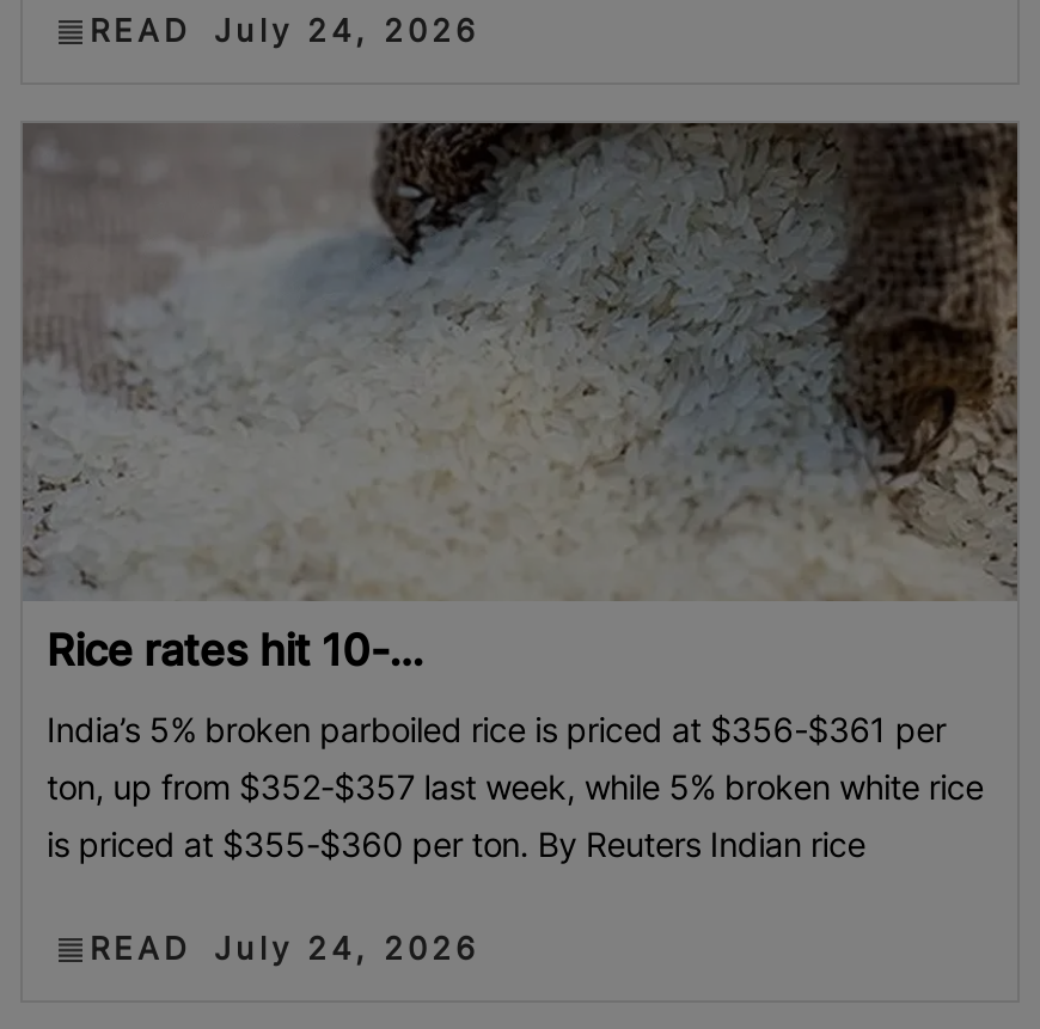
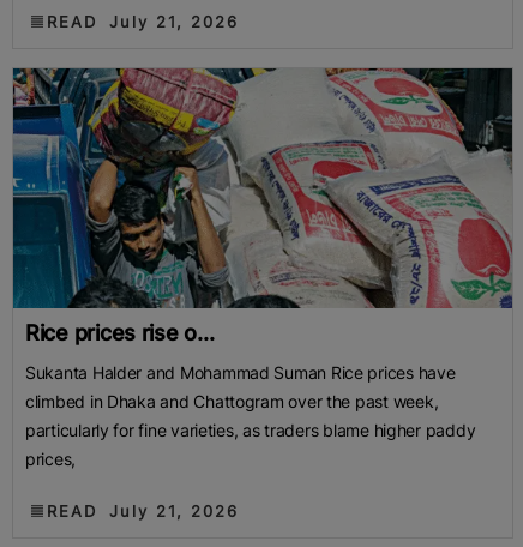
- READ July 24, 2026
+ READ July 21, 2026

- [image]
- Rice rates hit 10-...
+ [image]
+ Rice prices rise o...

- India’s 5% broken parboiled rice is priced at $356-$361 per
- ton, up from $352-$357 last week, while 5% broken white rice
- is priced at $355-$360 per ton. By Reuters Indian rice
+ Sukanta Halder and Mohammad Suman Rice prices have
+ climbed in Dhaka and Chattogram over the past week,
+ particularly for fine varieties, as traders blame higher paddy
+ prices,

- READ July 24, 2026
+ READ July 21, 2026
